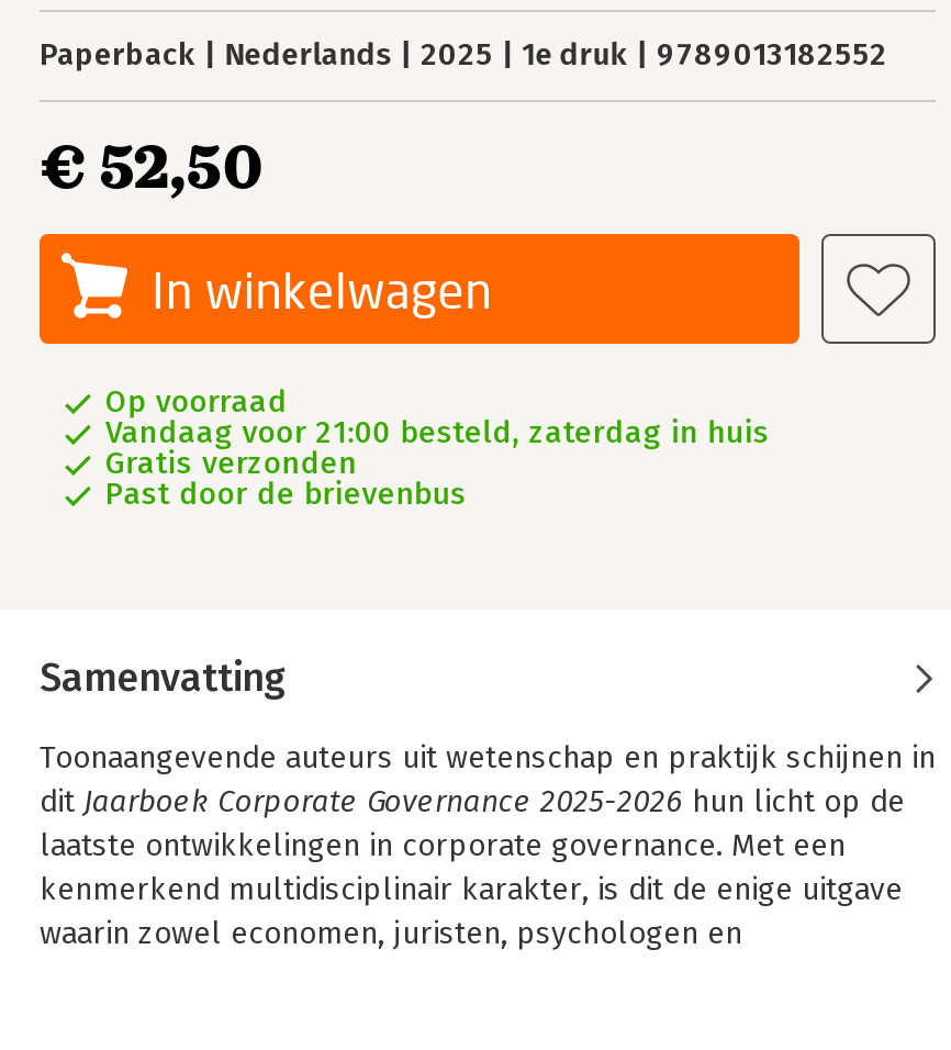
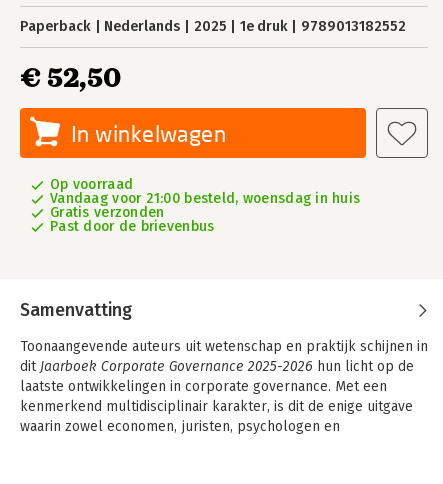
- Vandaag voor 21:00 besteld, zaterdag in huis
+ Vandaag voor 21:00 besteld, woensdag in huis
